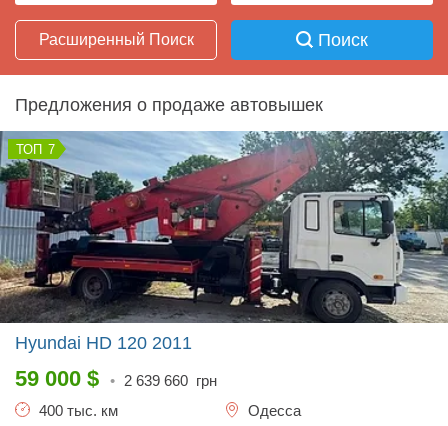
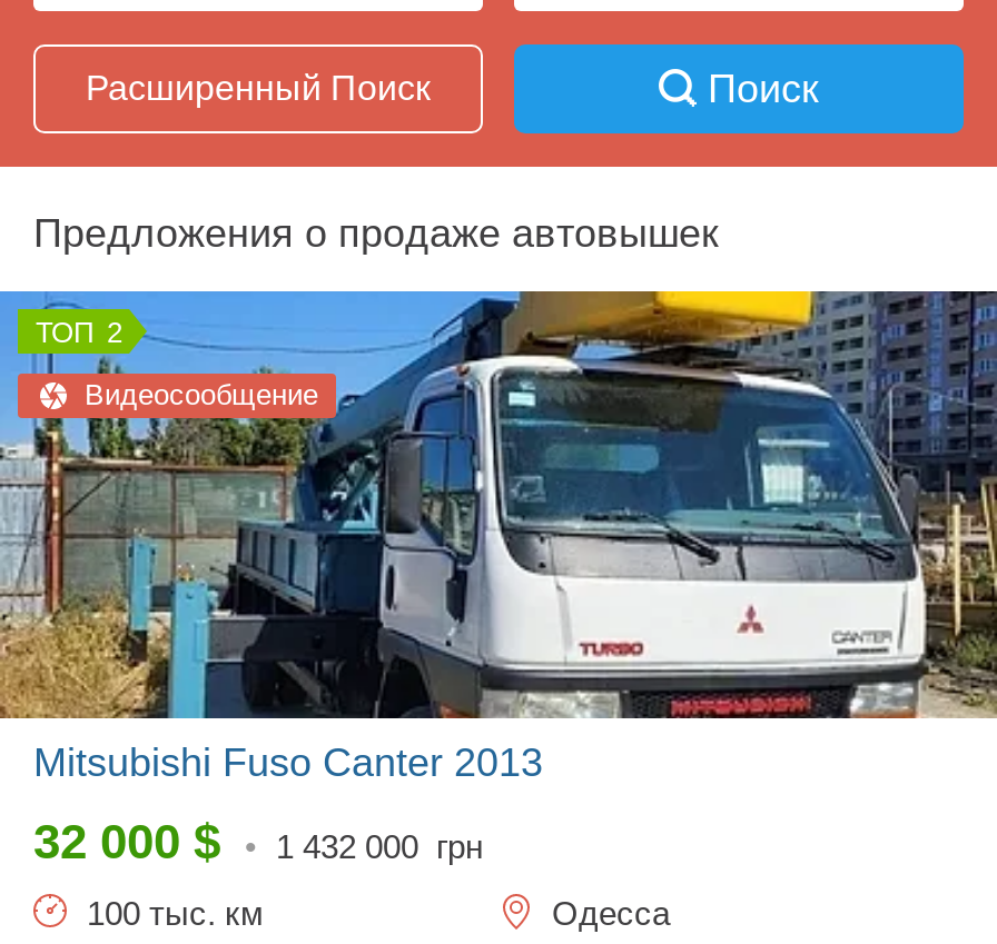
- [image]
- 7
+ [image]
+ 2
+ Видеосообщение

- Hyundai HD 120 2011
- 59 000 $ • 2 639 660 грн
- 400 тыс. км
+ Mitsubishi Fuso Canter 2013
+ 32 000 $ • 1 432 000 грн
+ 100 тыс. км
